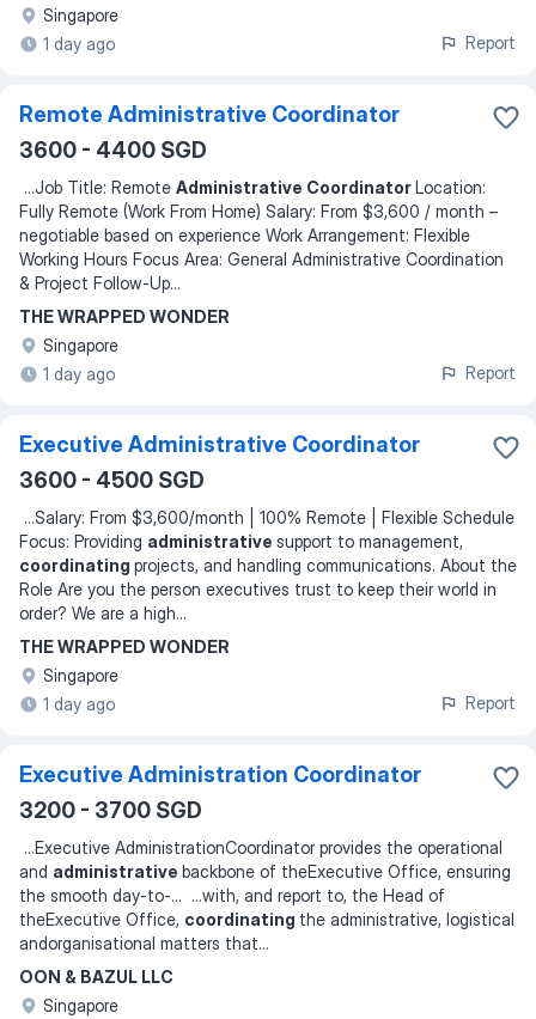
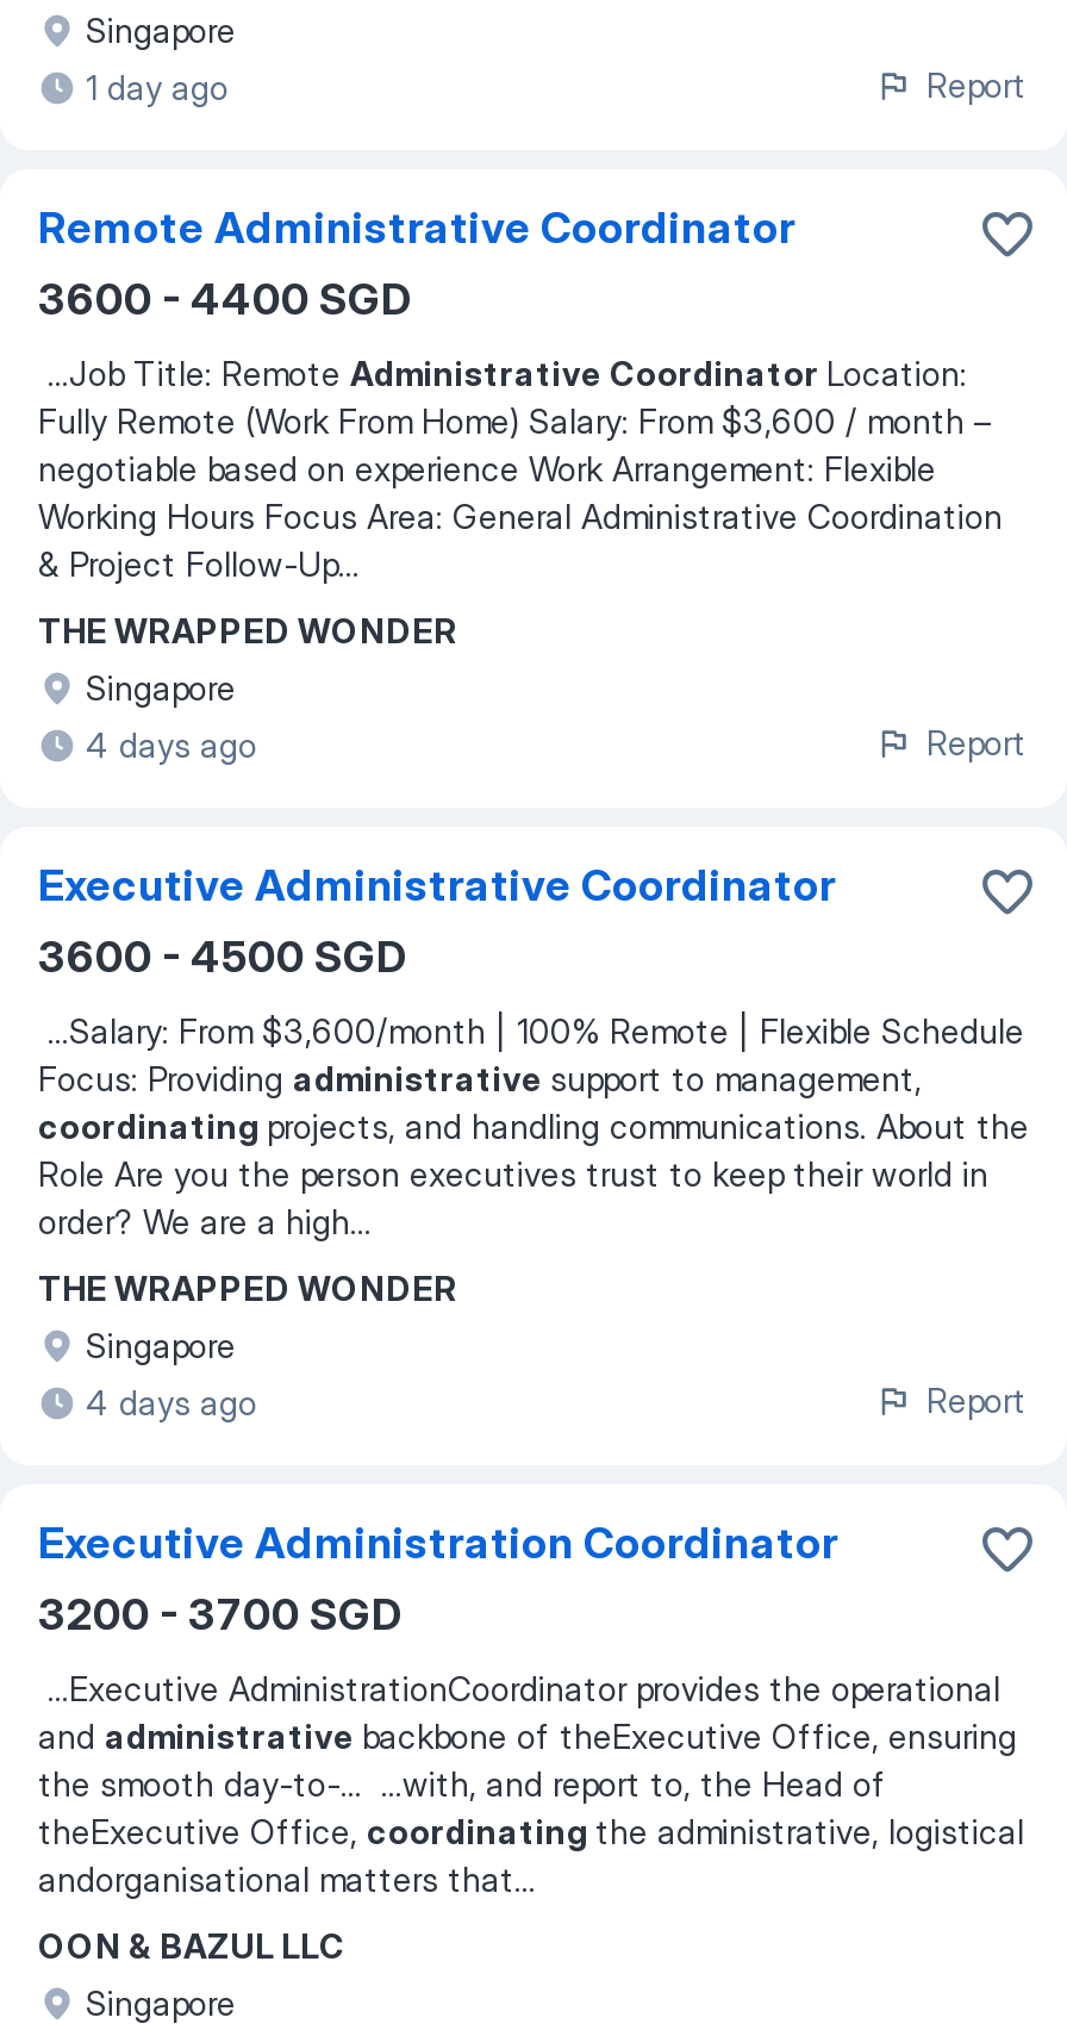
- 1 day ago
+ 4 days ago

- 1 day ago
+ 4 days ago
